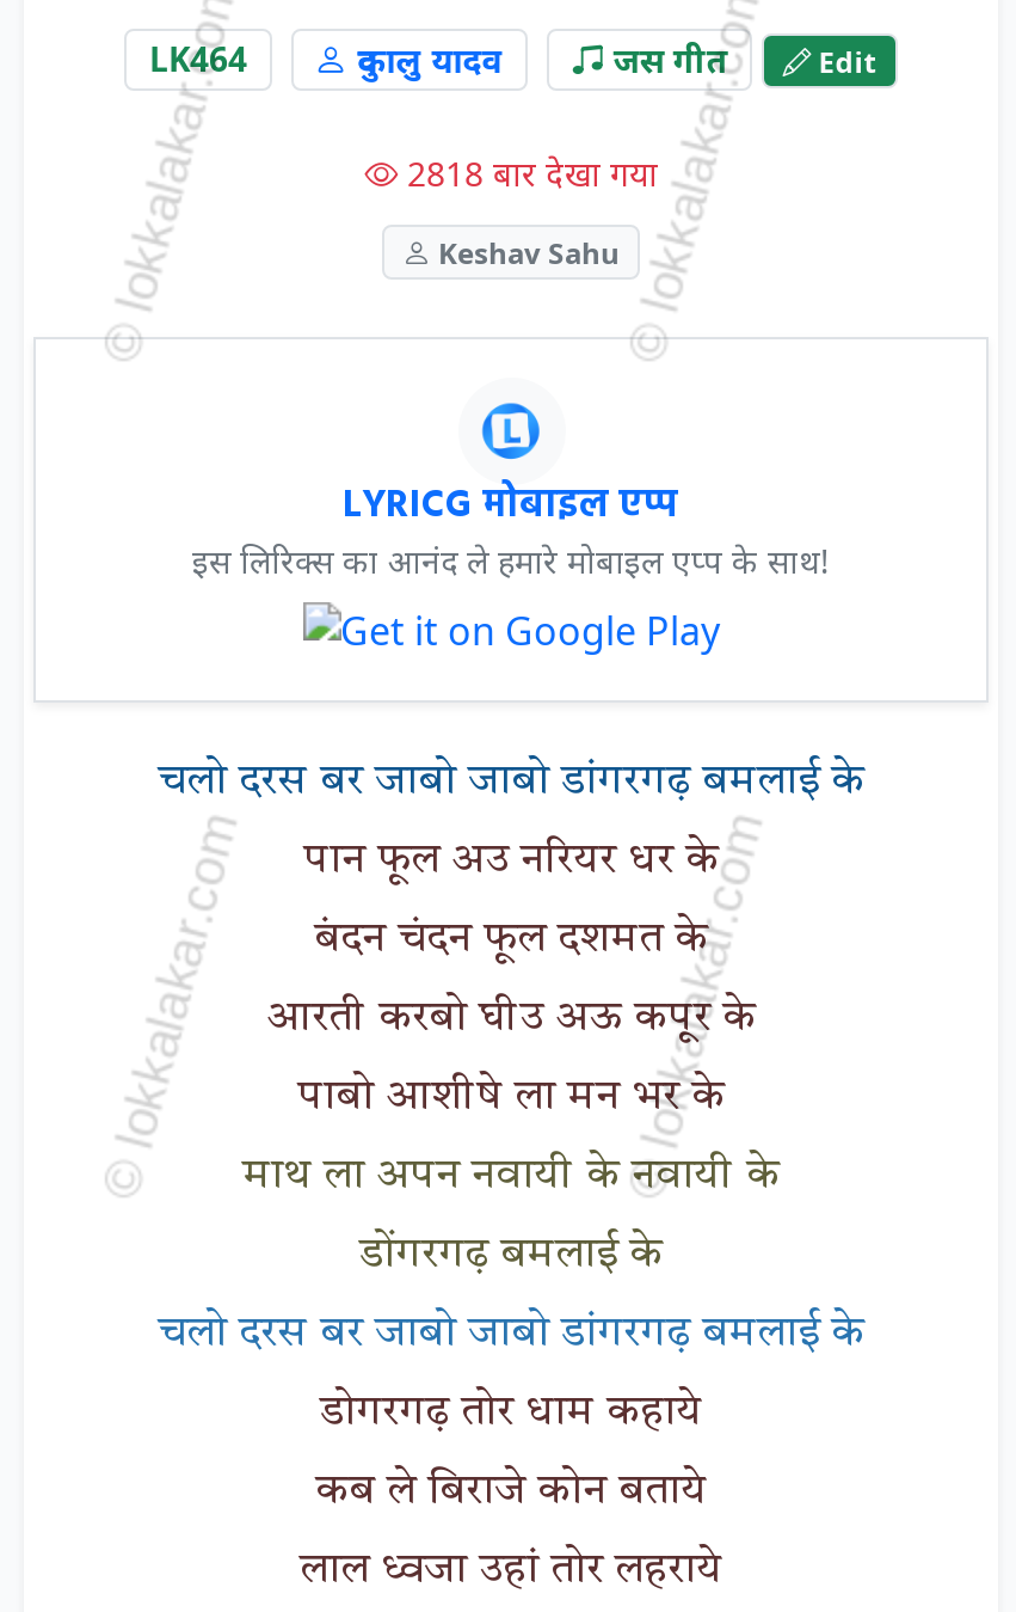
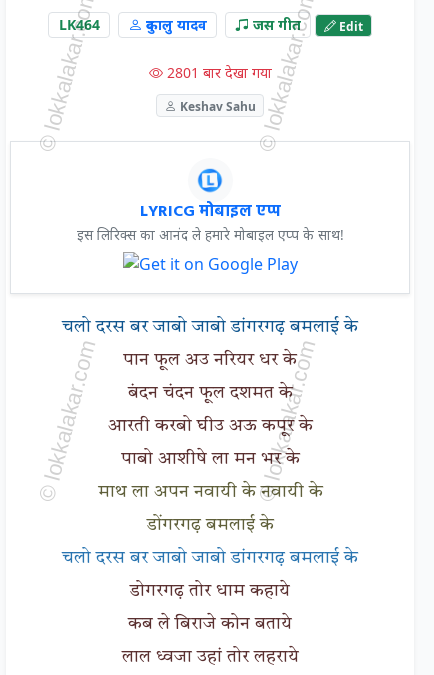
- 2818 बार देखा गया
+ 2801 बार देखा गया
